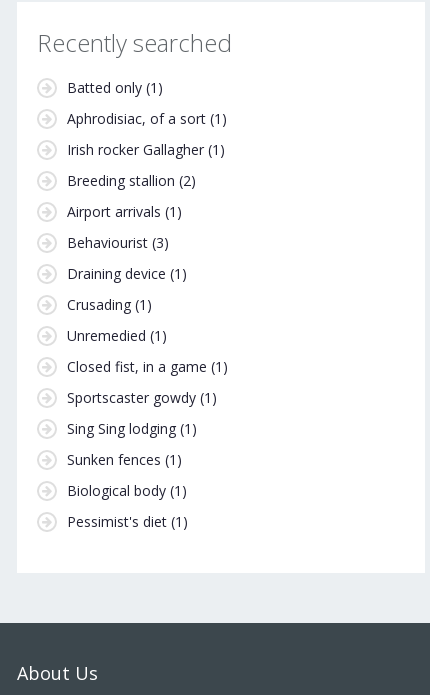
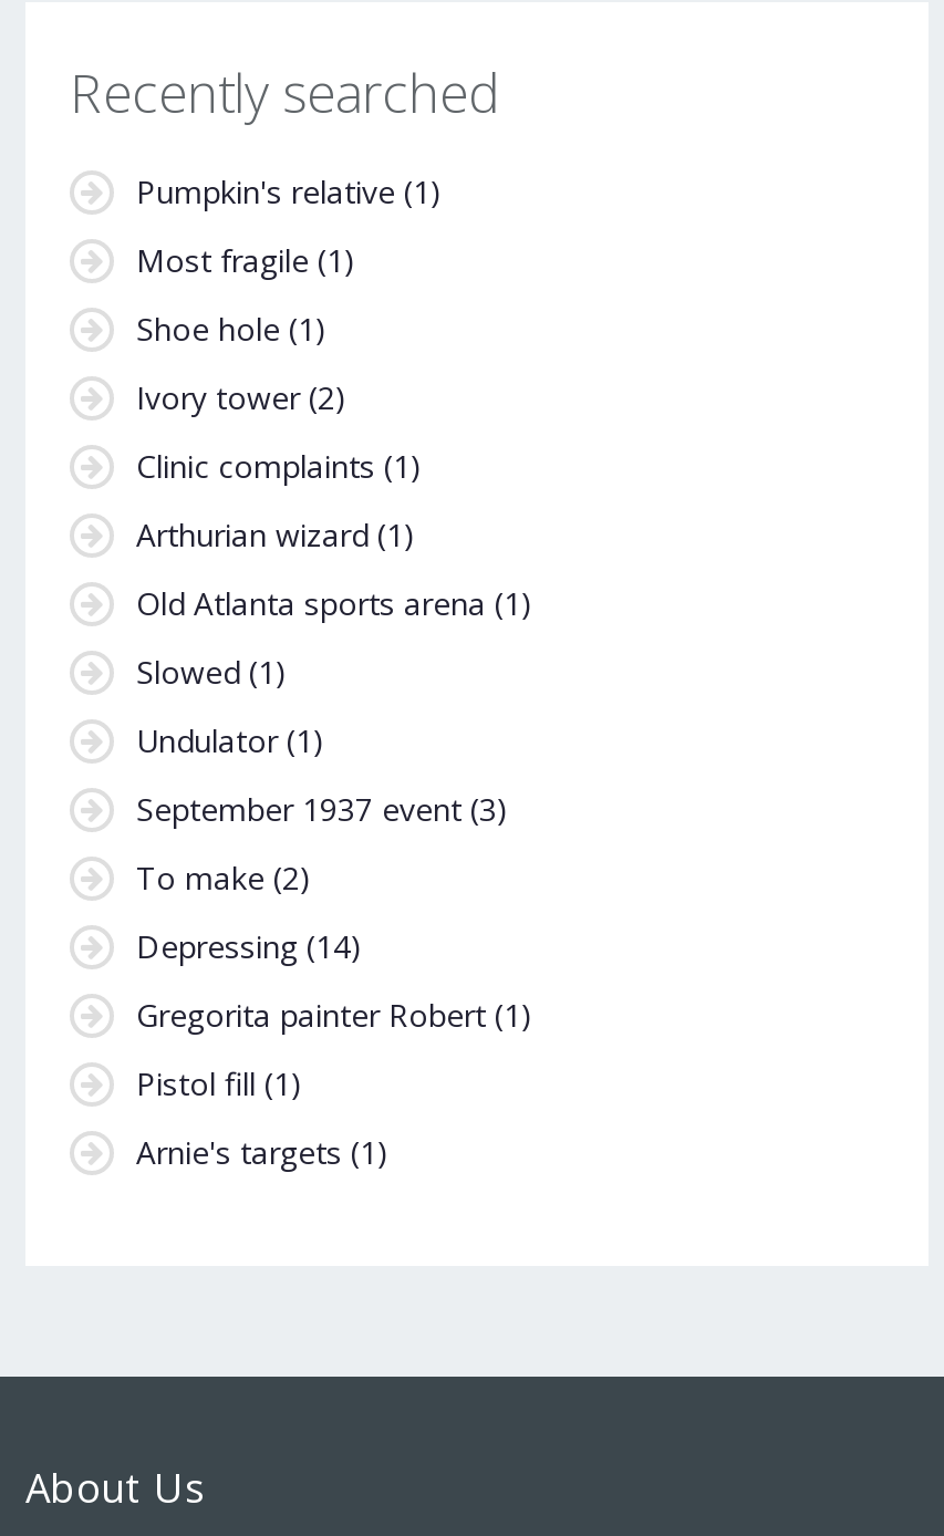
- Batted only (1)
+ Pumpkin's relative (1)

- Aphrodisiac, of a sort (1)
+ Most fragile (1)

- Irish rocker Gallagher (1)
+ Shoe hole (1)

- Breeding stallion (2)
+ Ivory tower (2)

- Airport arrivals (1)
+ Clinic complaints (1)

- Behaviourist (3)
+ Arthurian wizard (1)

- Draining device (1)
+ Old Atlanta sports arena (1)

- Crusading (1)
+ Slowed (1)

- Unremedied (1)
+ Undulator (1)

- Closed fist, in a game (1)
+ September 1937 event (3)

- Sportscaster gowdy (1)
+ To make (2)

- Sing Sing lodging (1)
+ Depressing (14)

- Sunken fences (1)
+ Gregorita painter Robert (1)

- Biological body (1)
+ Pistol fill (1)

- Pessimist's diet (1)
+ Arnie's targets (1)
